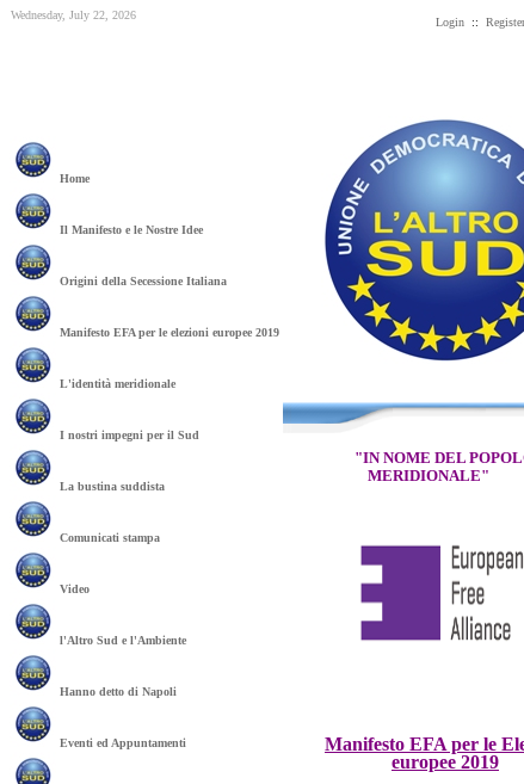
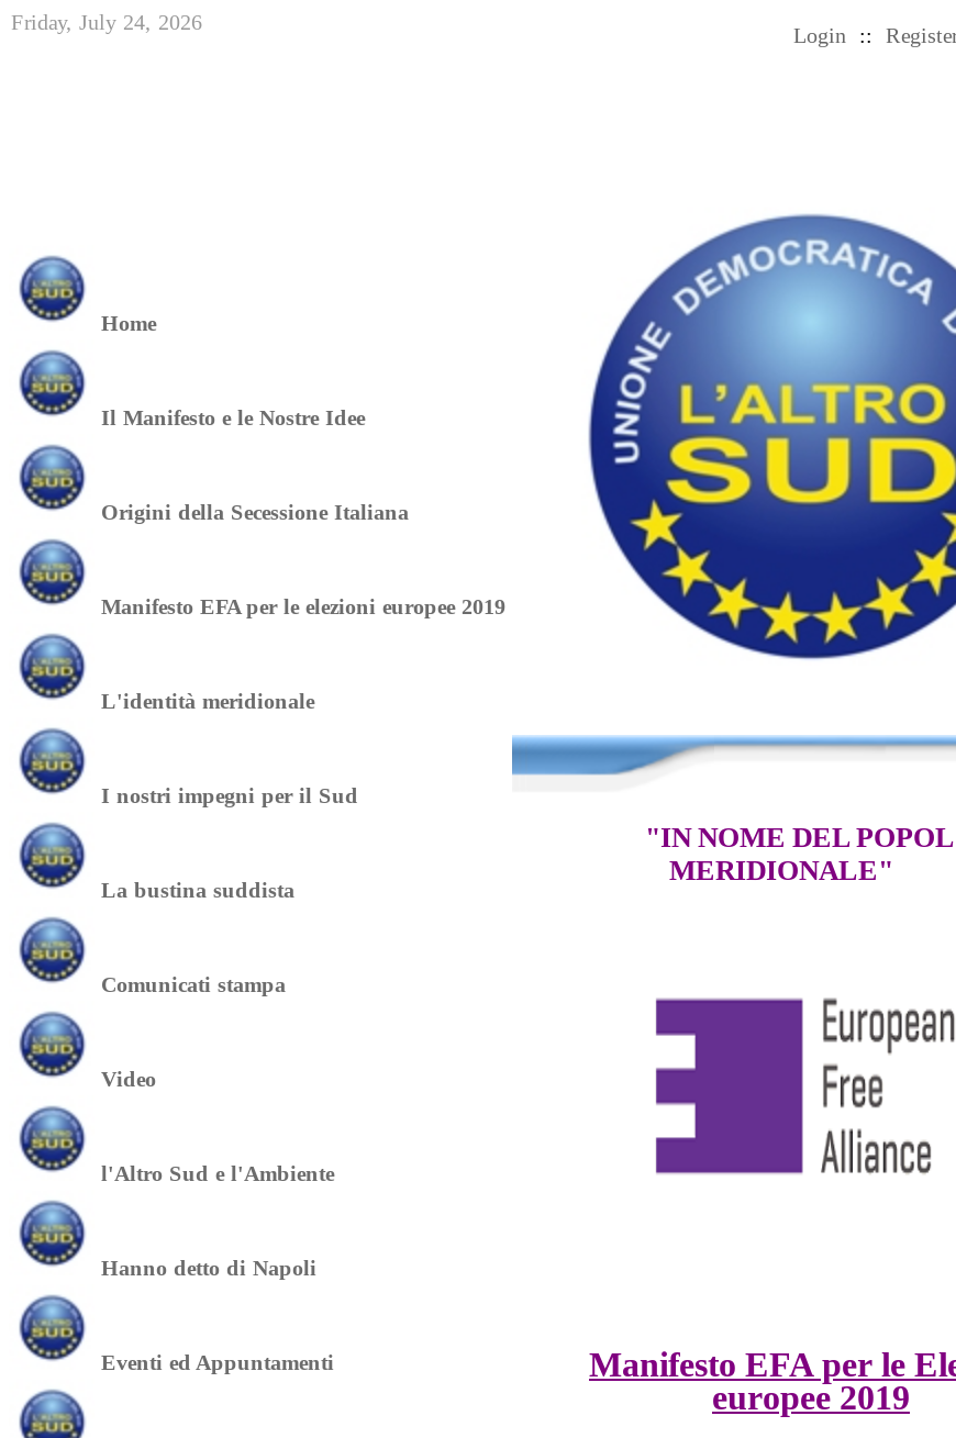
- Wednesday, July 22, 2026
+ Friday, July 24, 2026
